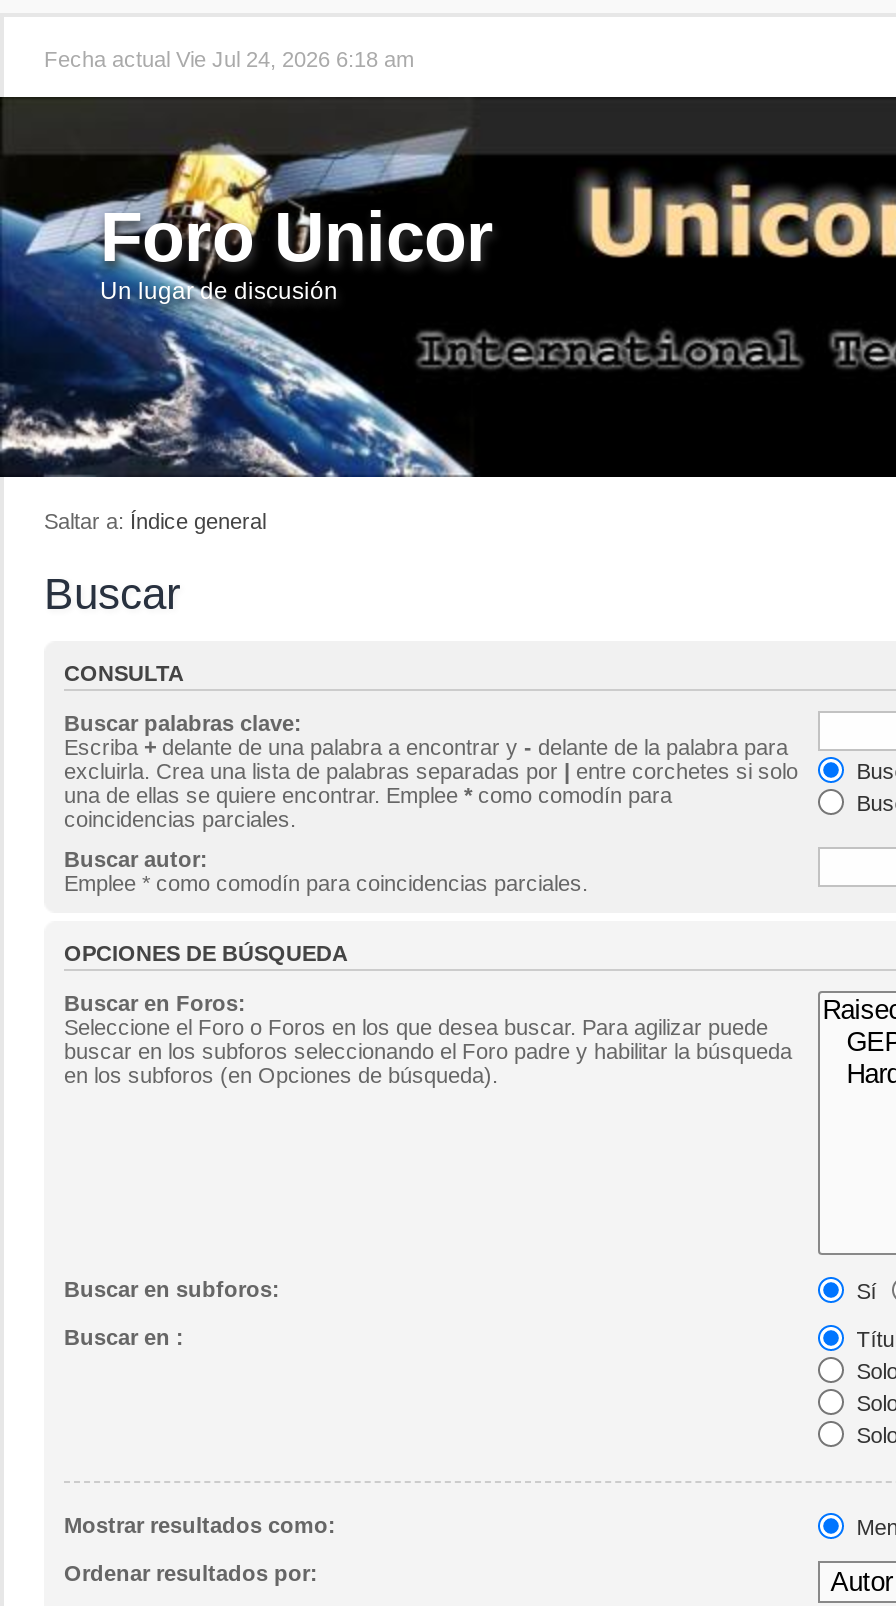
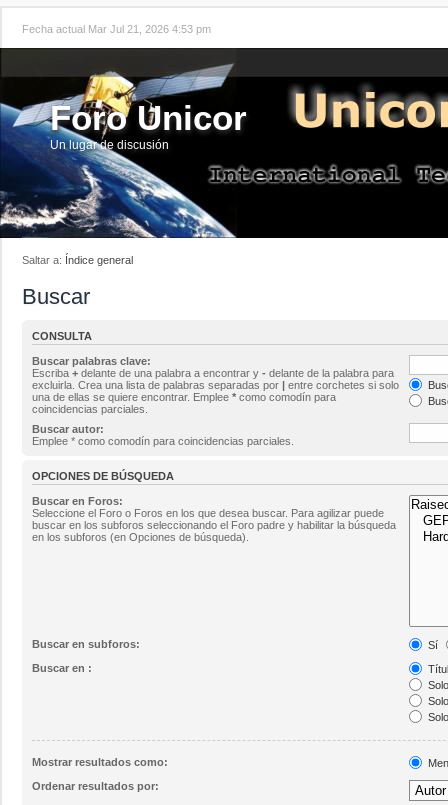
- Fecha actual Vie Jul 24, 2026 6:18 am
+ Fecha actual Mar Jul 21, 2026 4:53 pm
